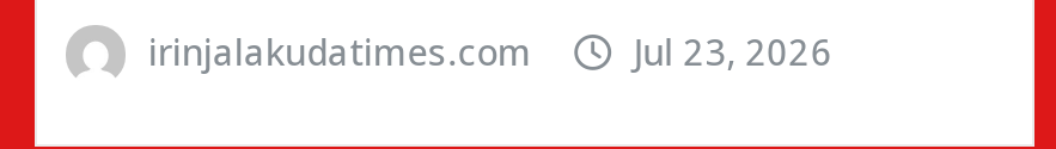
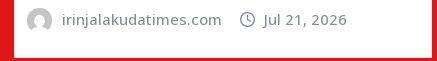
- Jul 23, 2026
+ Jul 21, 2026
